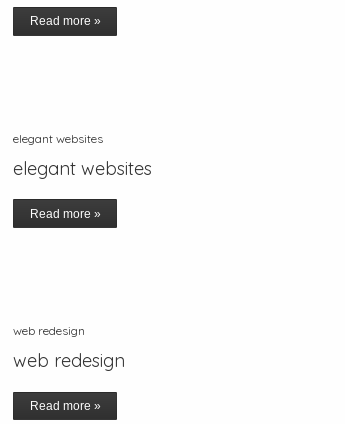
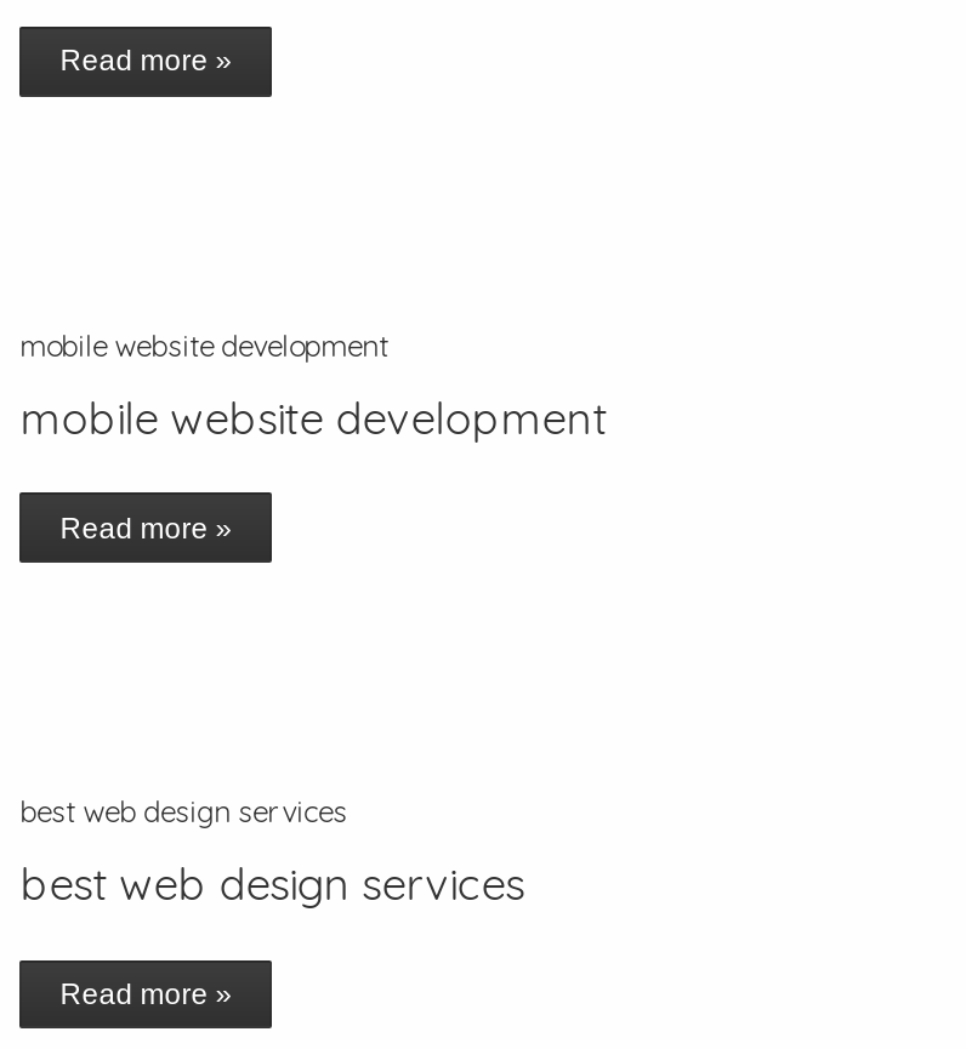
- elegant websites
+ mobile website development

- elegant websites
+ mobile website development

- web redesign
+ best web design services

- web redesign
+ best web design services
